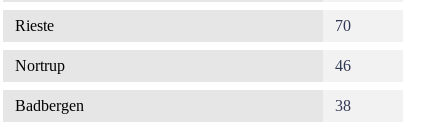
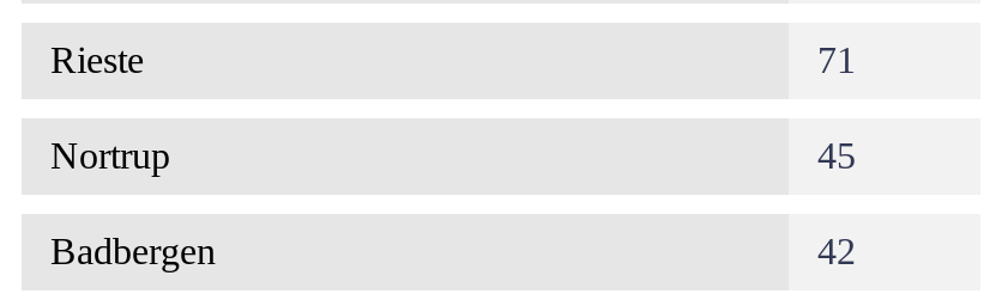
- 70
+ 71

- 46
+ 45

- 38
+ 42
